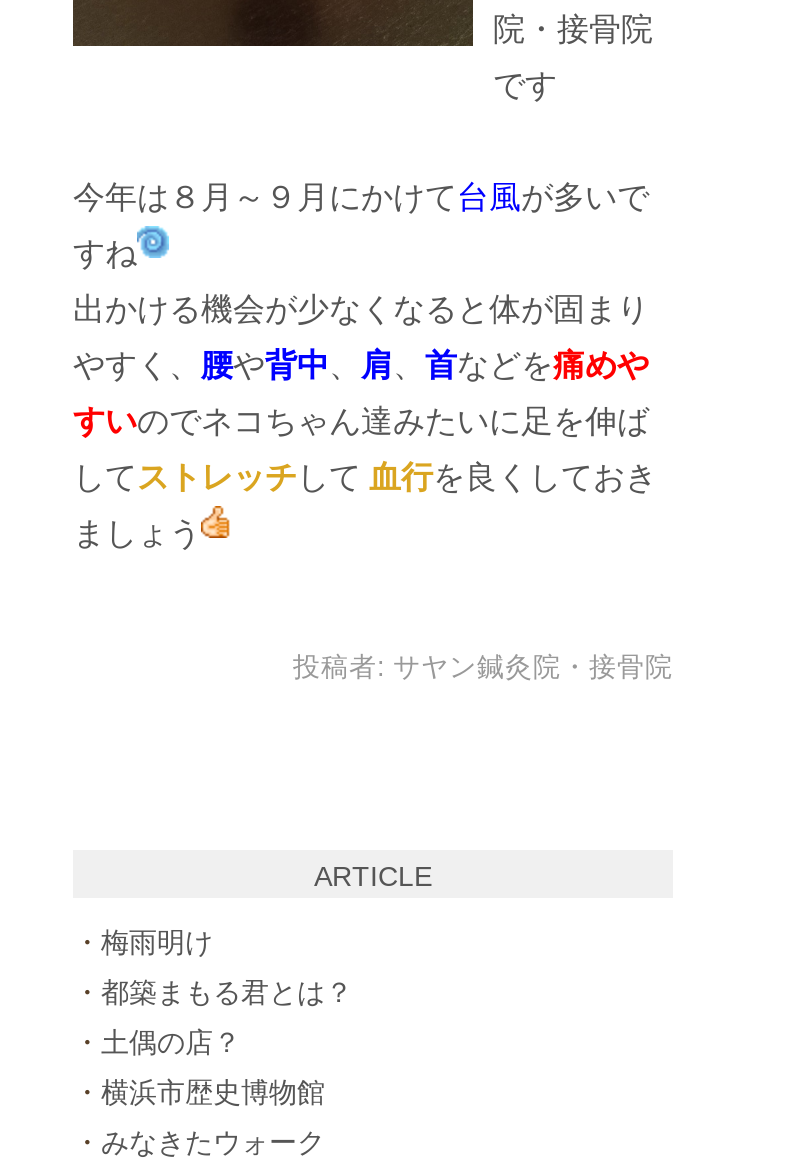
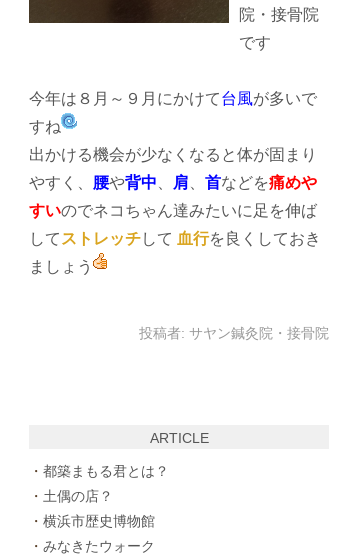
- 梅雨明け
